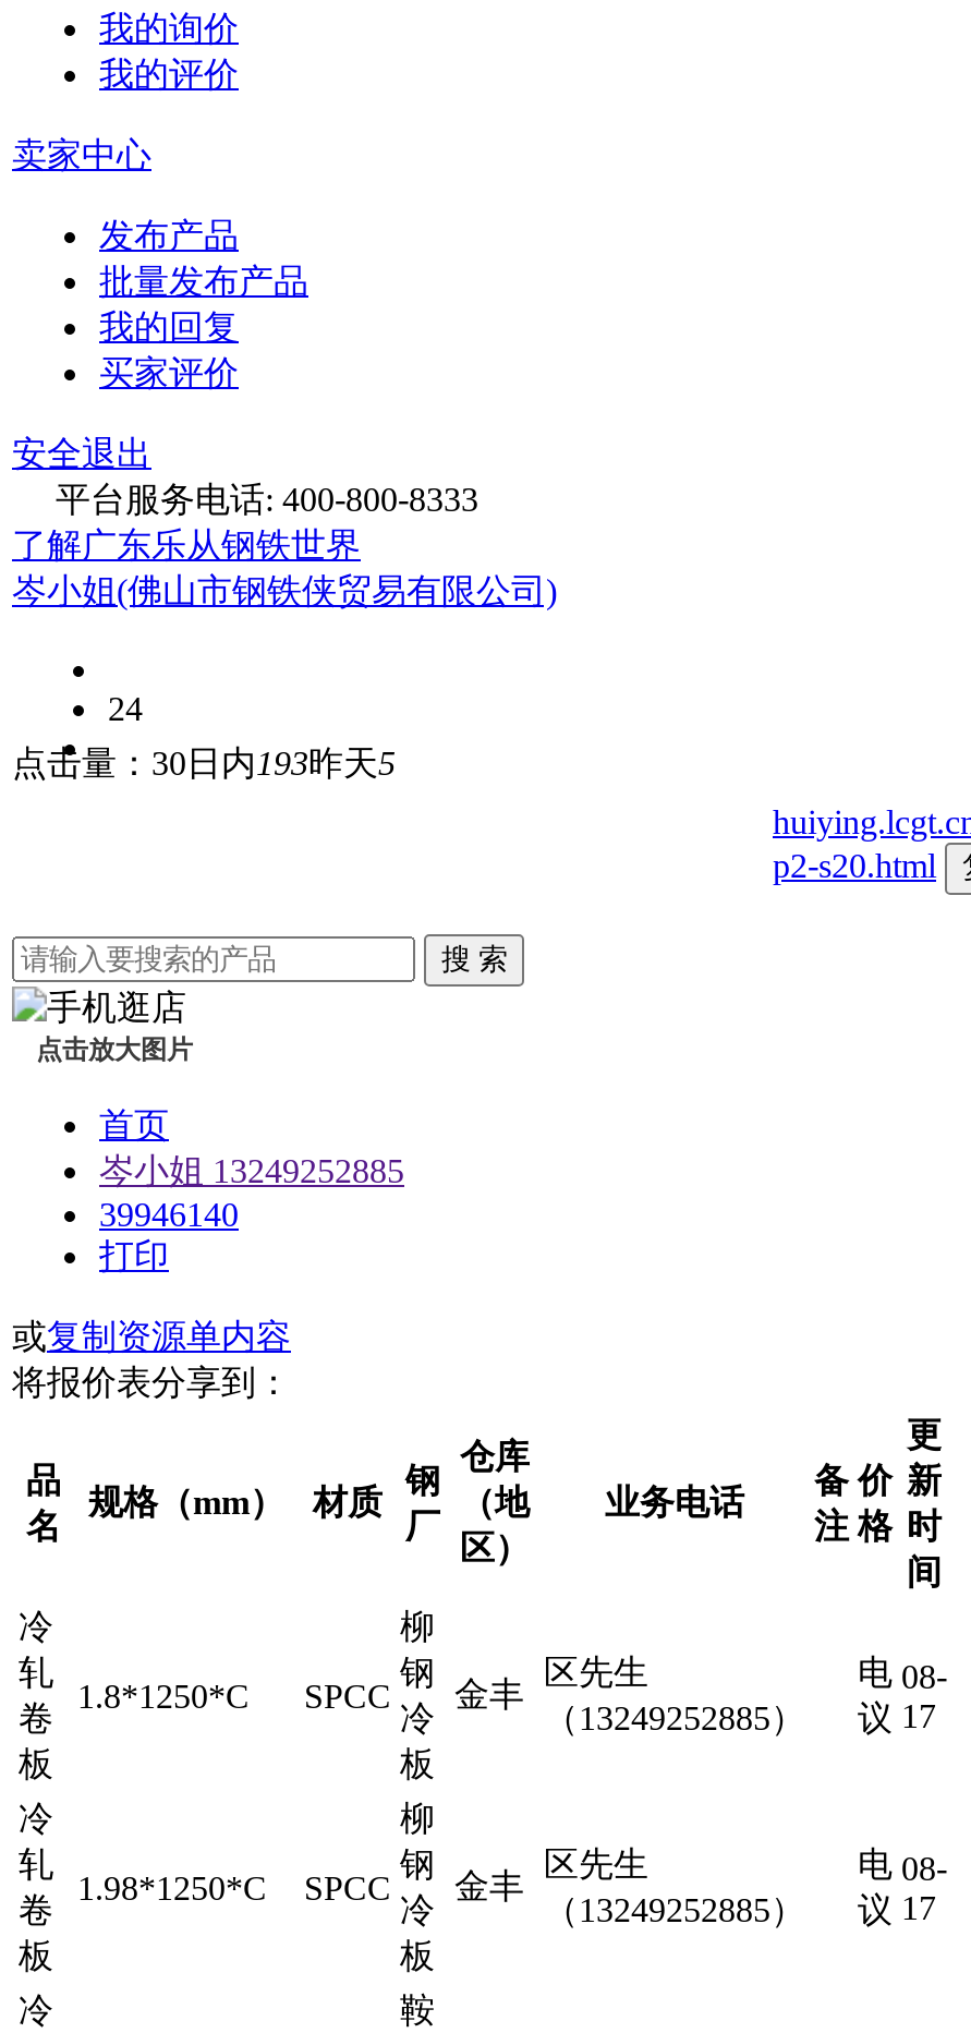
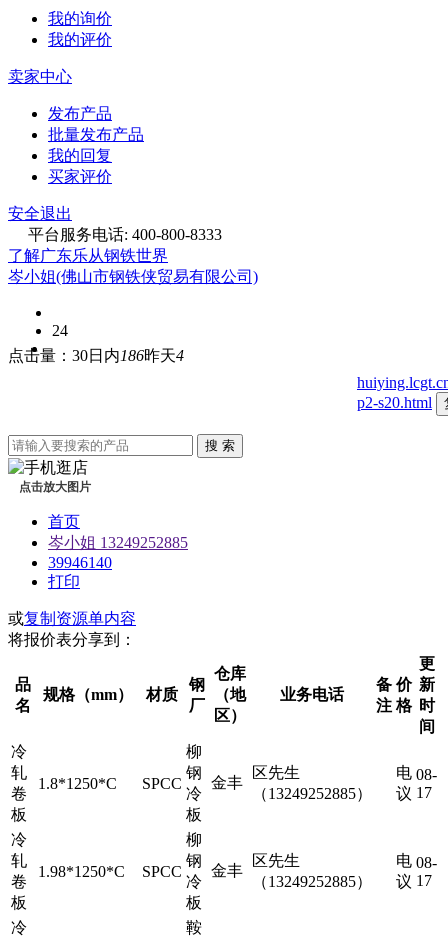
- 点击量：30日内193昨天5
+ 点击量：30日内186昨天4
